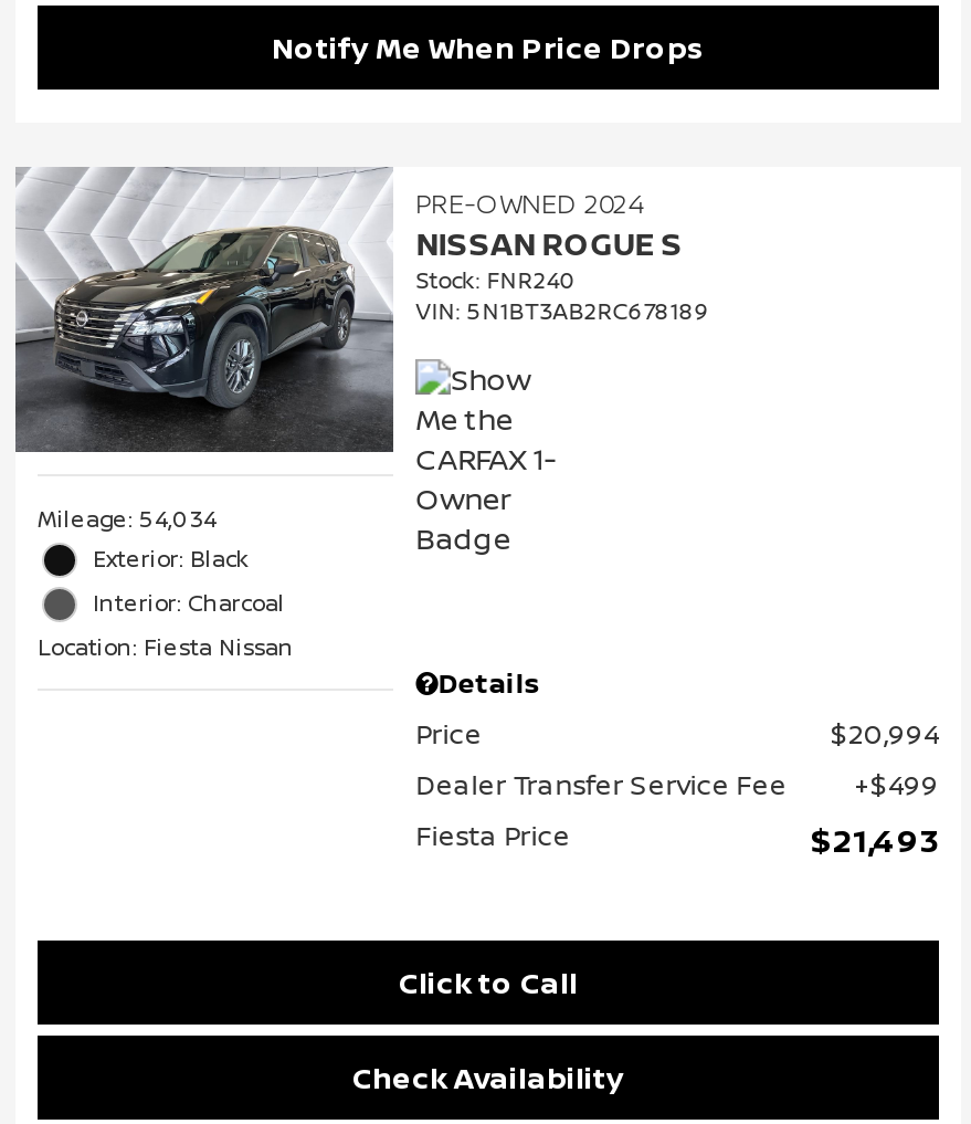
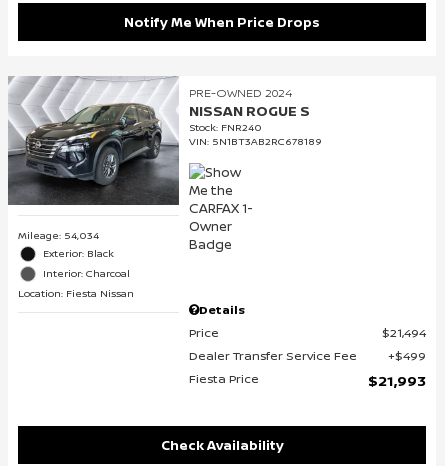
- $20,994
+ $21,494

- $21,493
- Click to Call
+ $21,993
